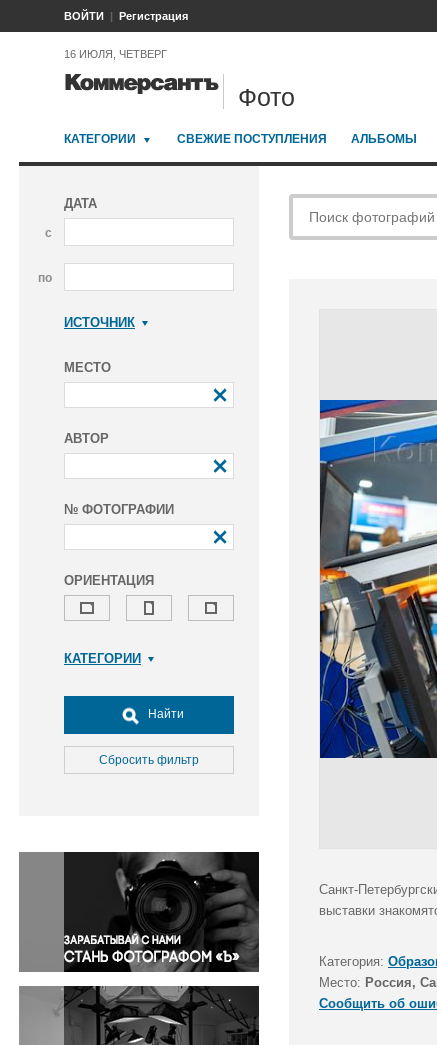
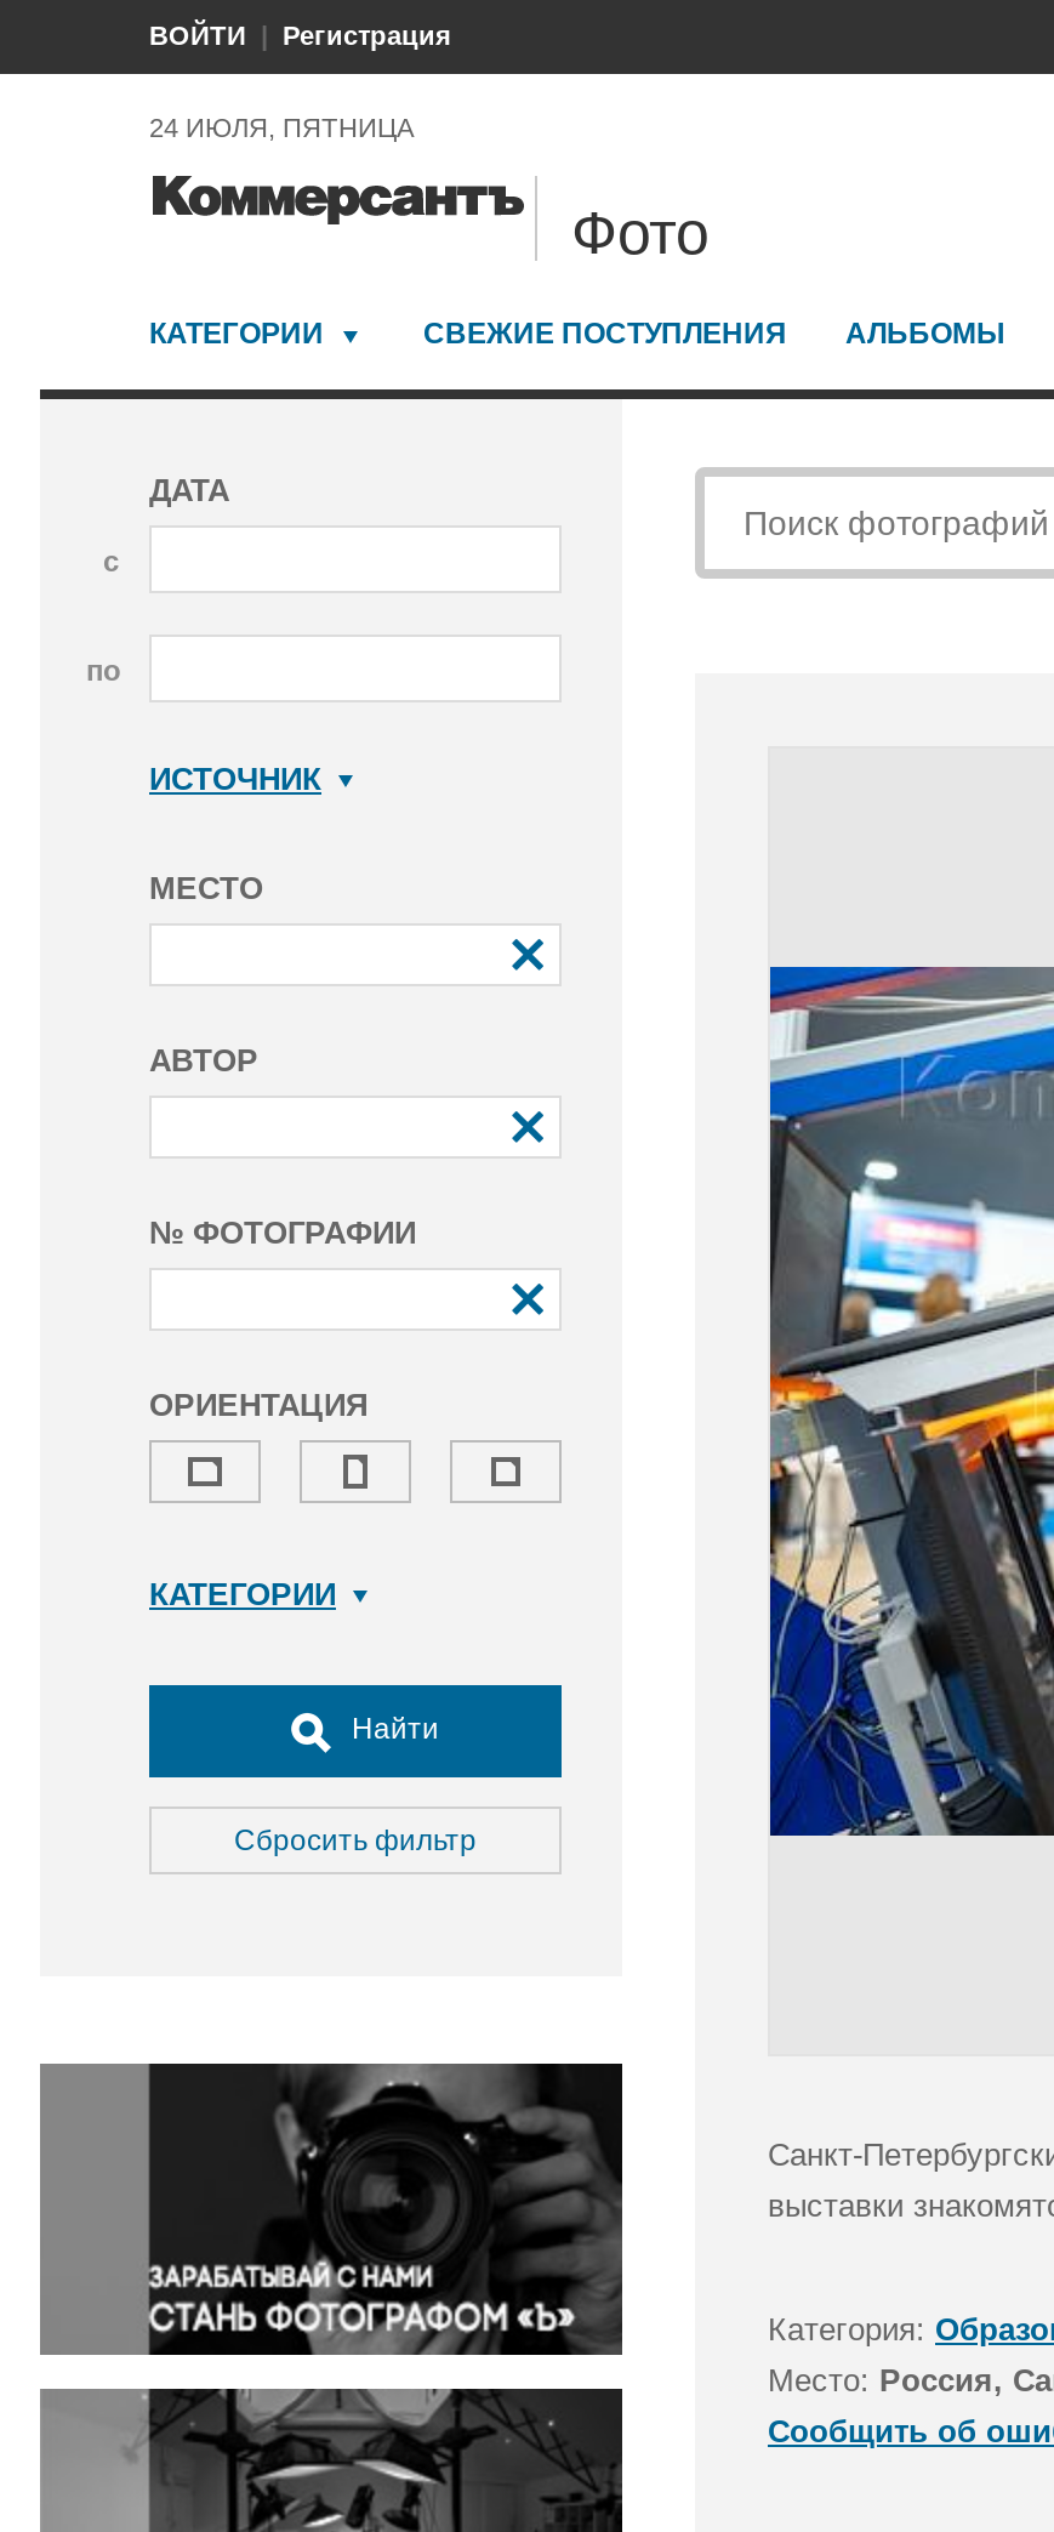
- 16 ИЮЛЯ, ЧЕТВЕРГ
+ 24 ИЮЛЯ, ПЯТНИЦА
